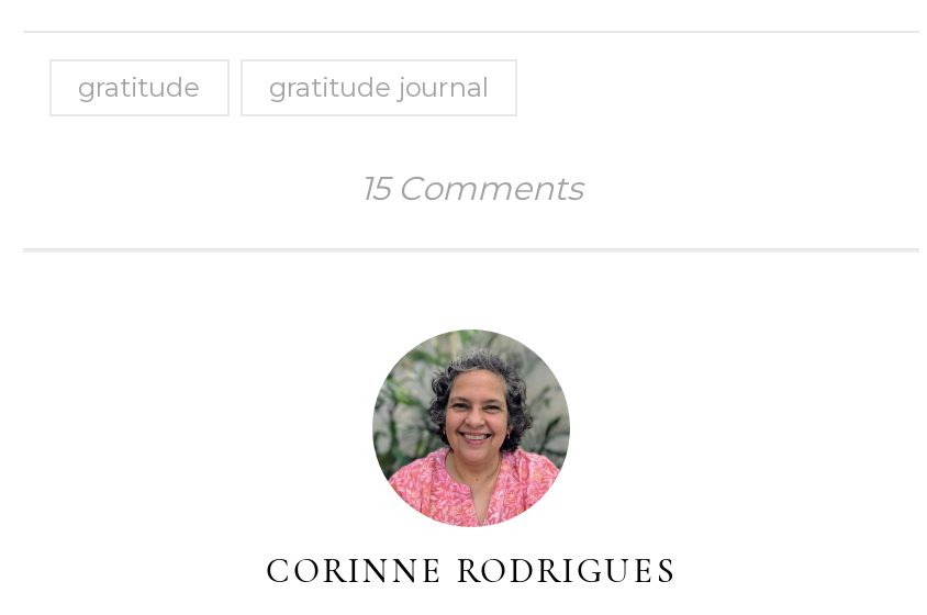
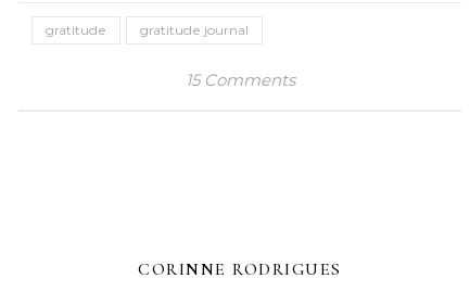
- [image]
